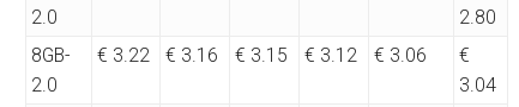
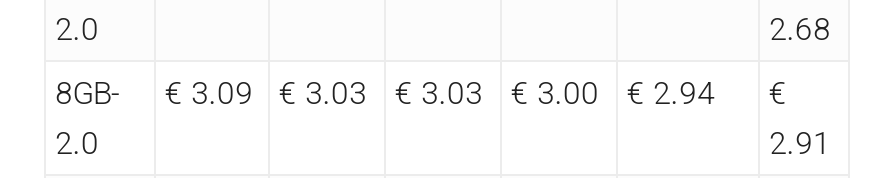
- 2.80
+ 2.68

- € 3.22
+ € 3.09

- € 3.16
+ € 3.03

- € 3.15
+ € 3.03

- € 3.12
+ € 3.00

- € 3.06
+ € 2.94

- 3.04
+ 2.91
